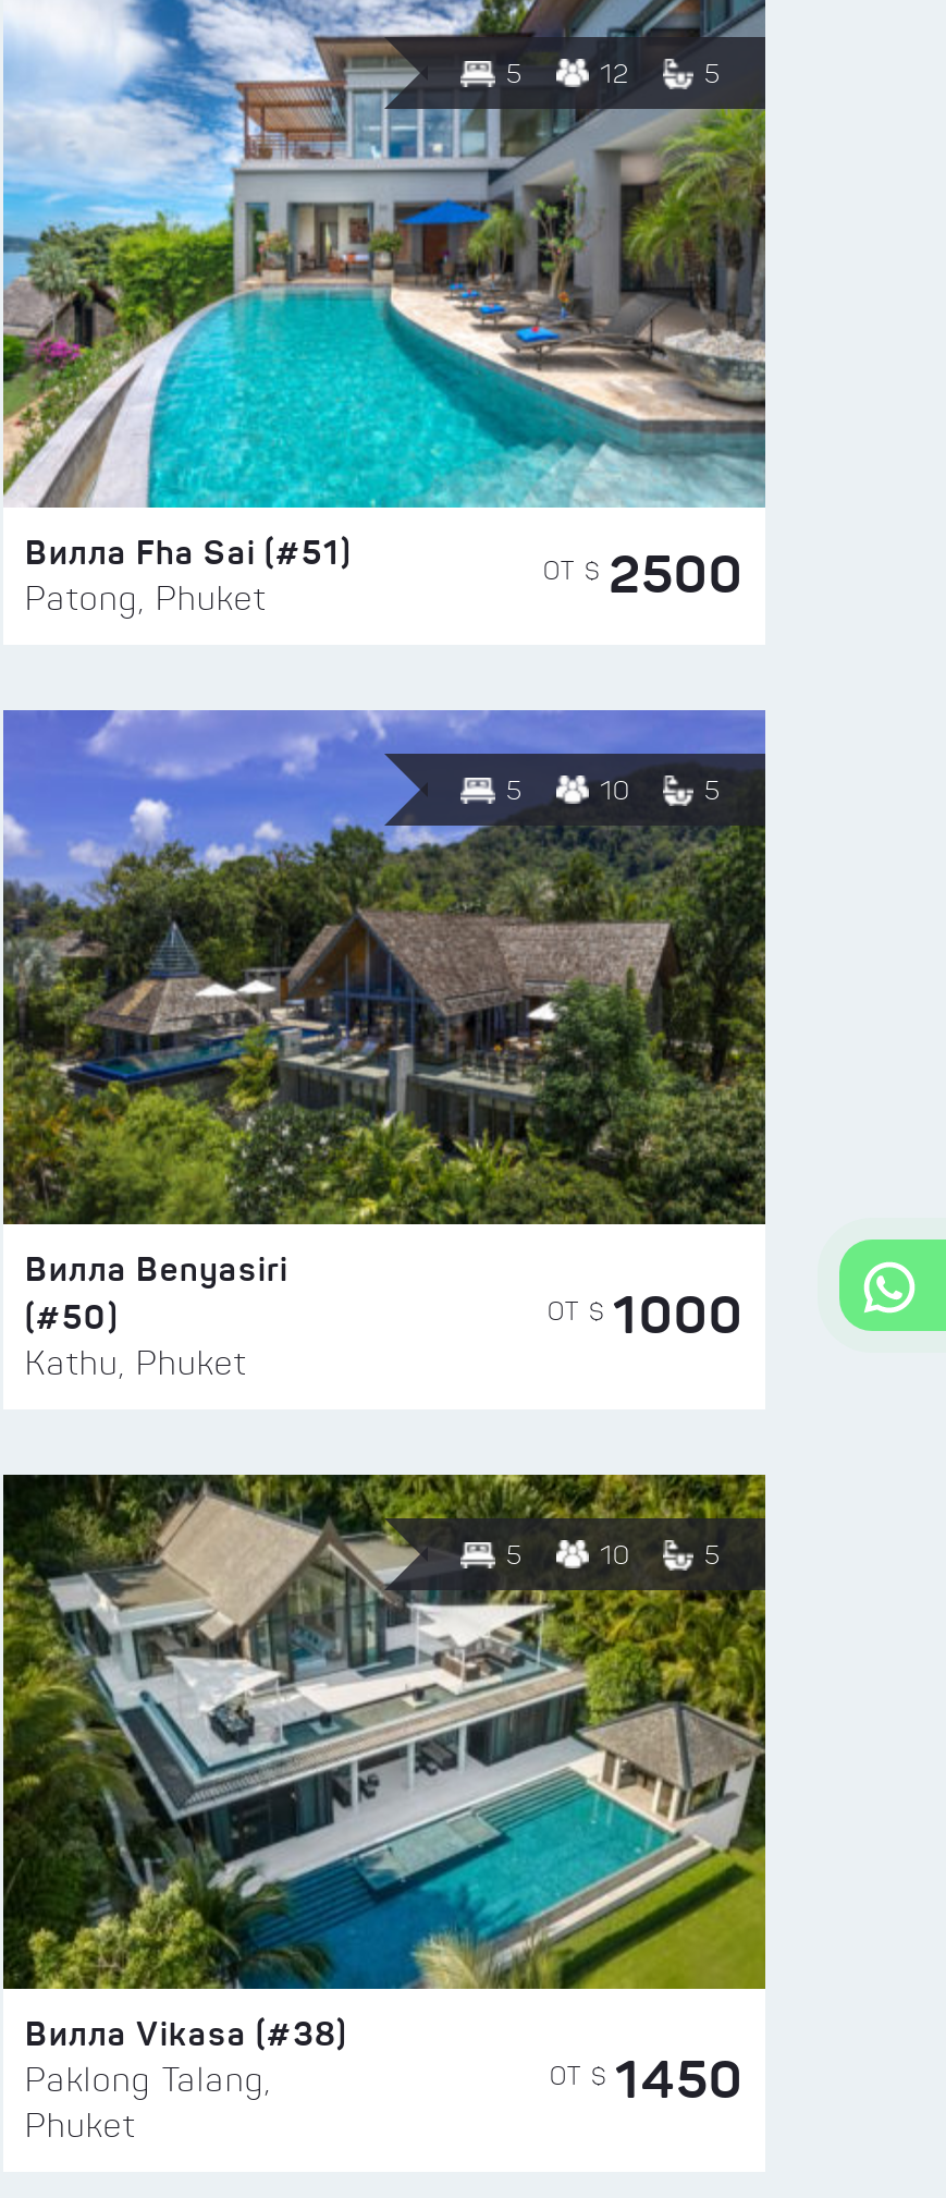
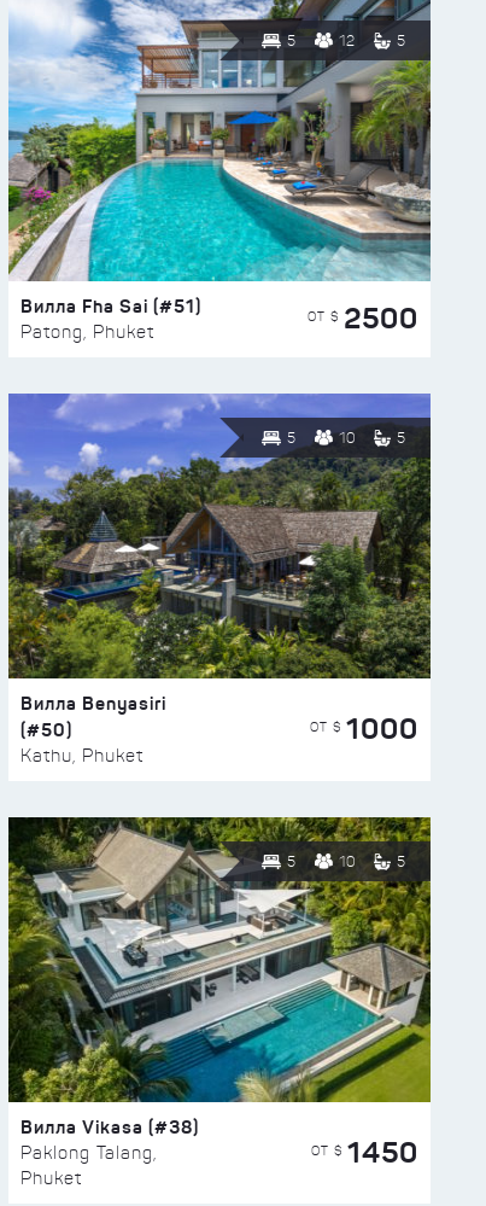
- [image]
